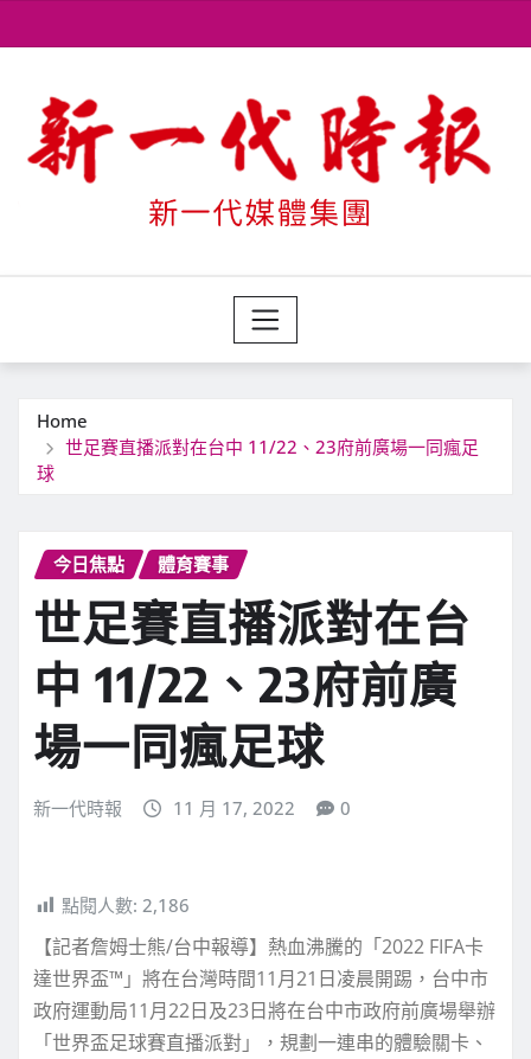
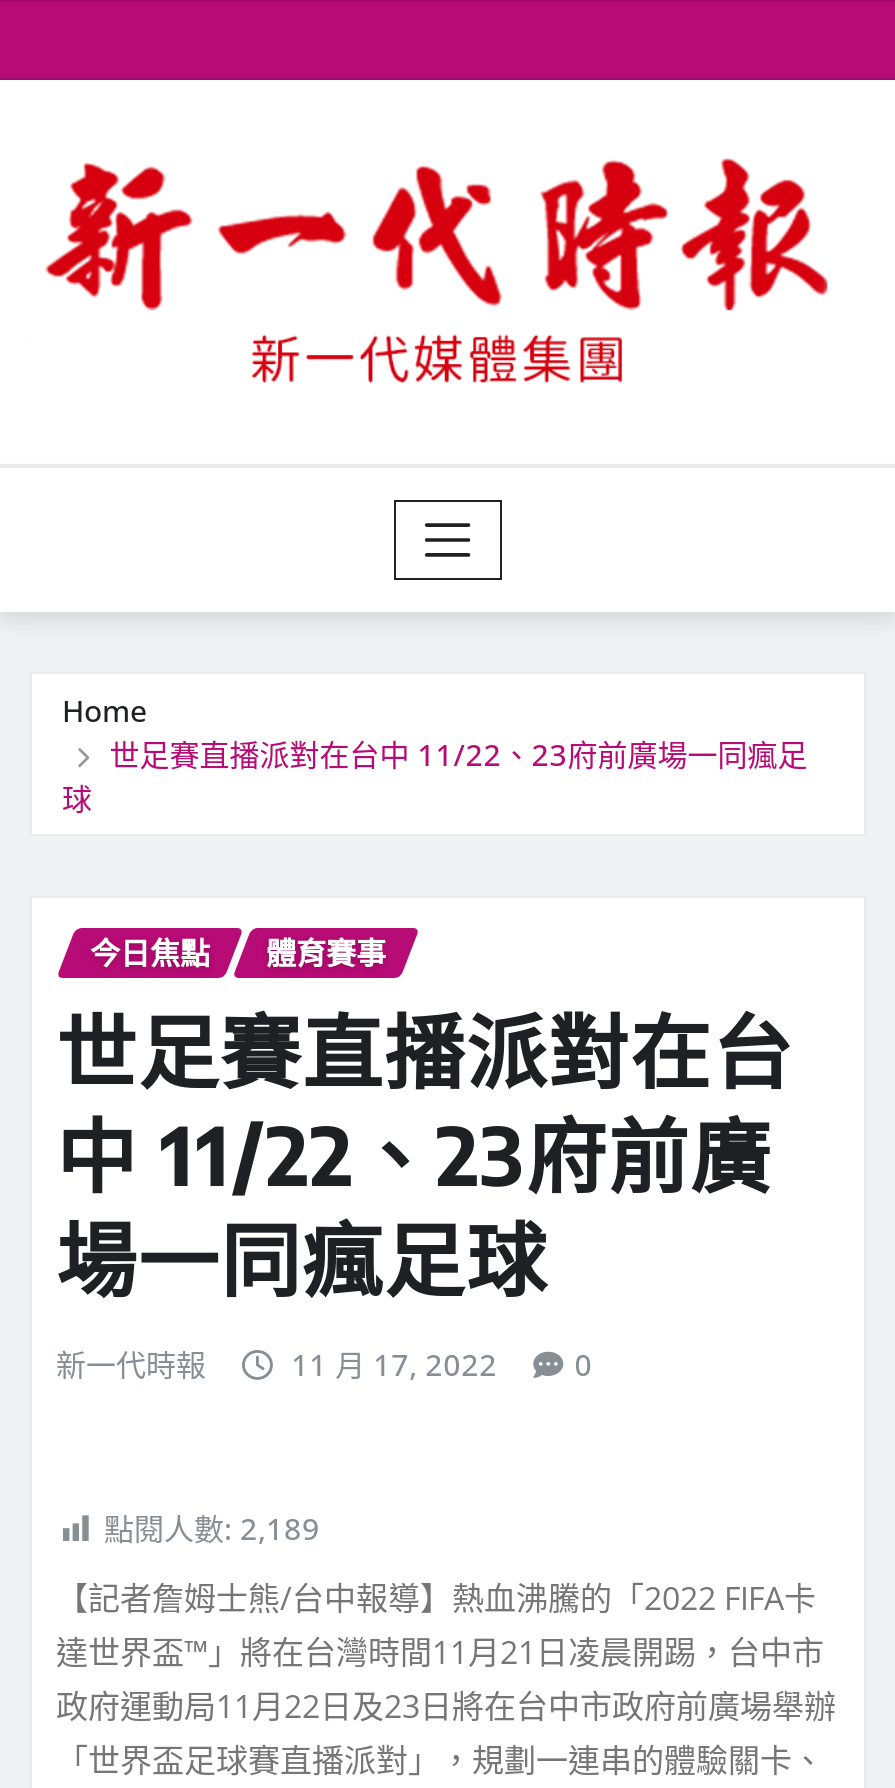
- 點閱人數: 2,186
+ 點閱人數: 2,189
